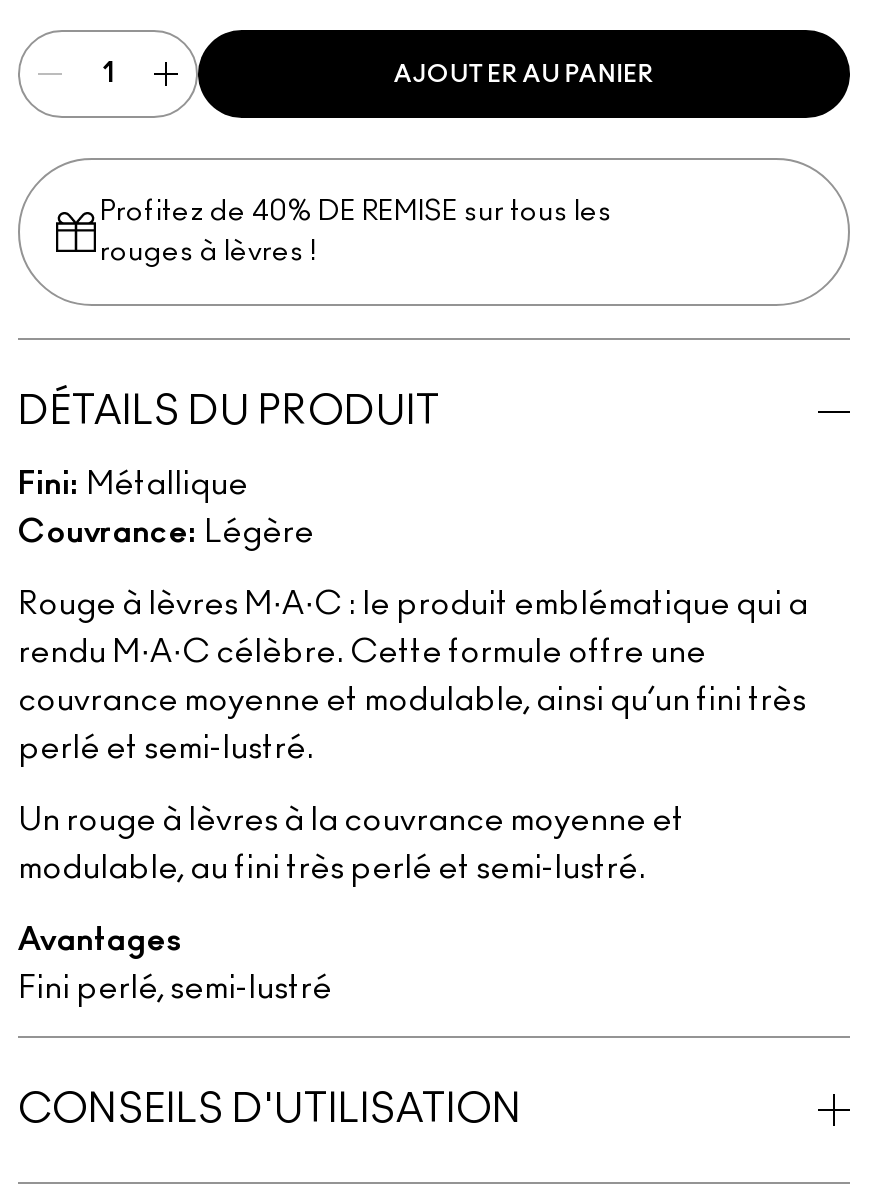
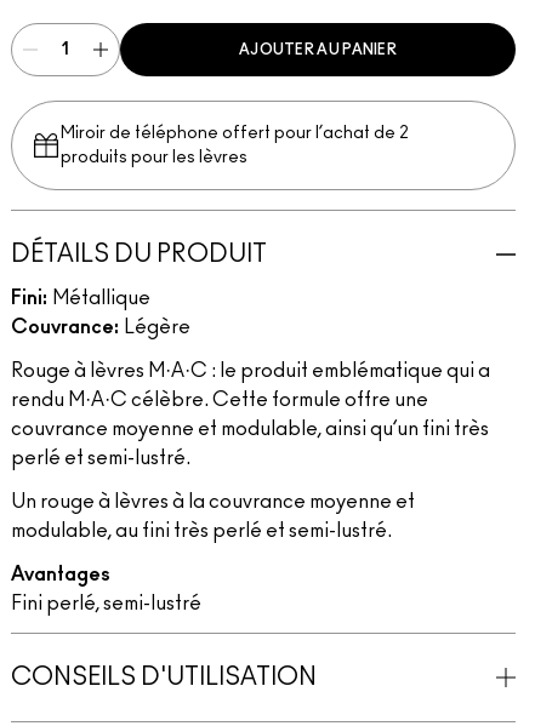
- Profitez de 40% DE REMISE sur tous les
- rouges à lèvres !
+ Miroir de téléphone offert pour l’achat de 2
+ produits pour les lèvres
